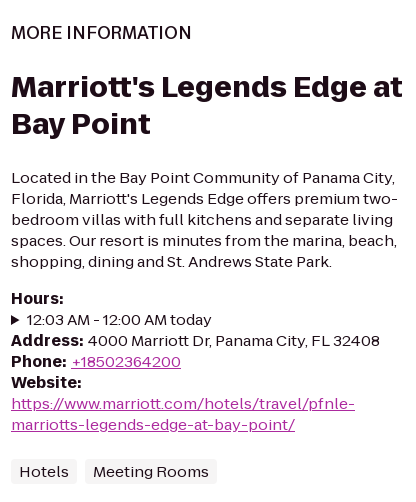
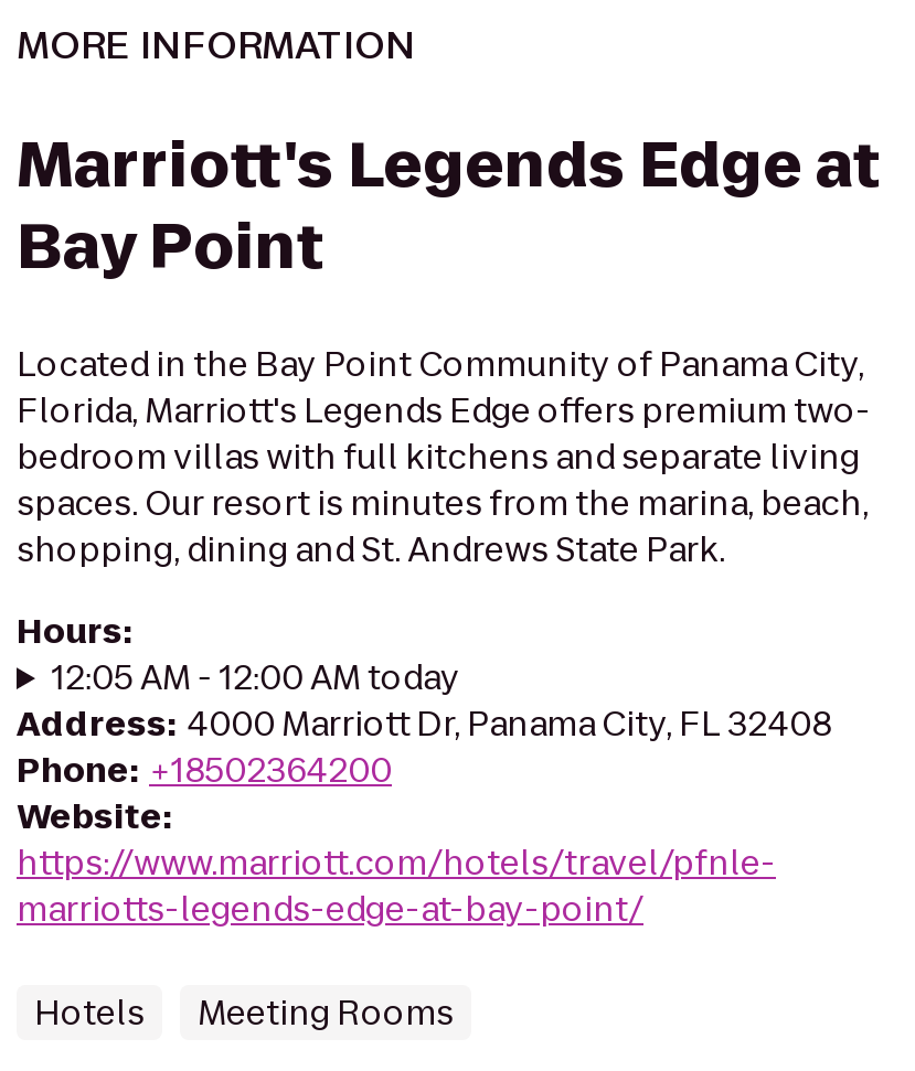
- 12:03 AM - 12:00 AM today
+ 12:05 AM - 12:00 AM today
